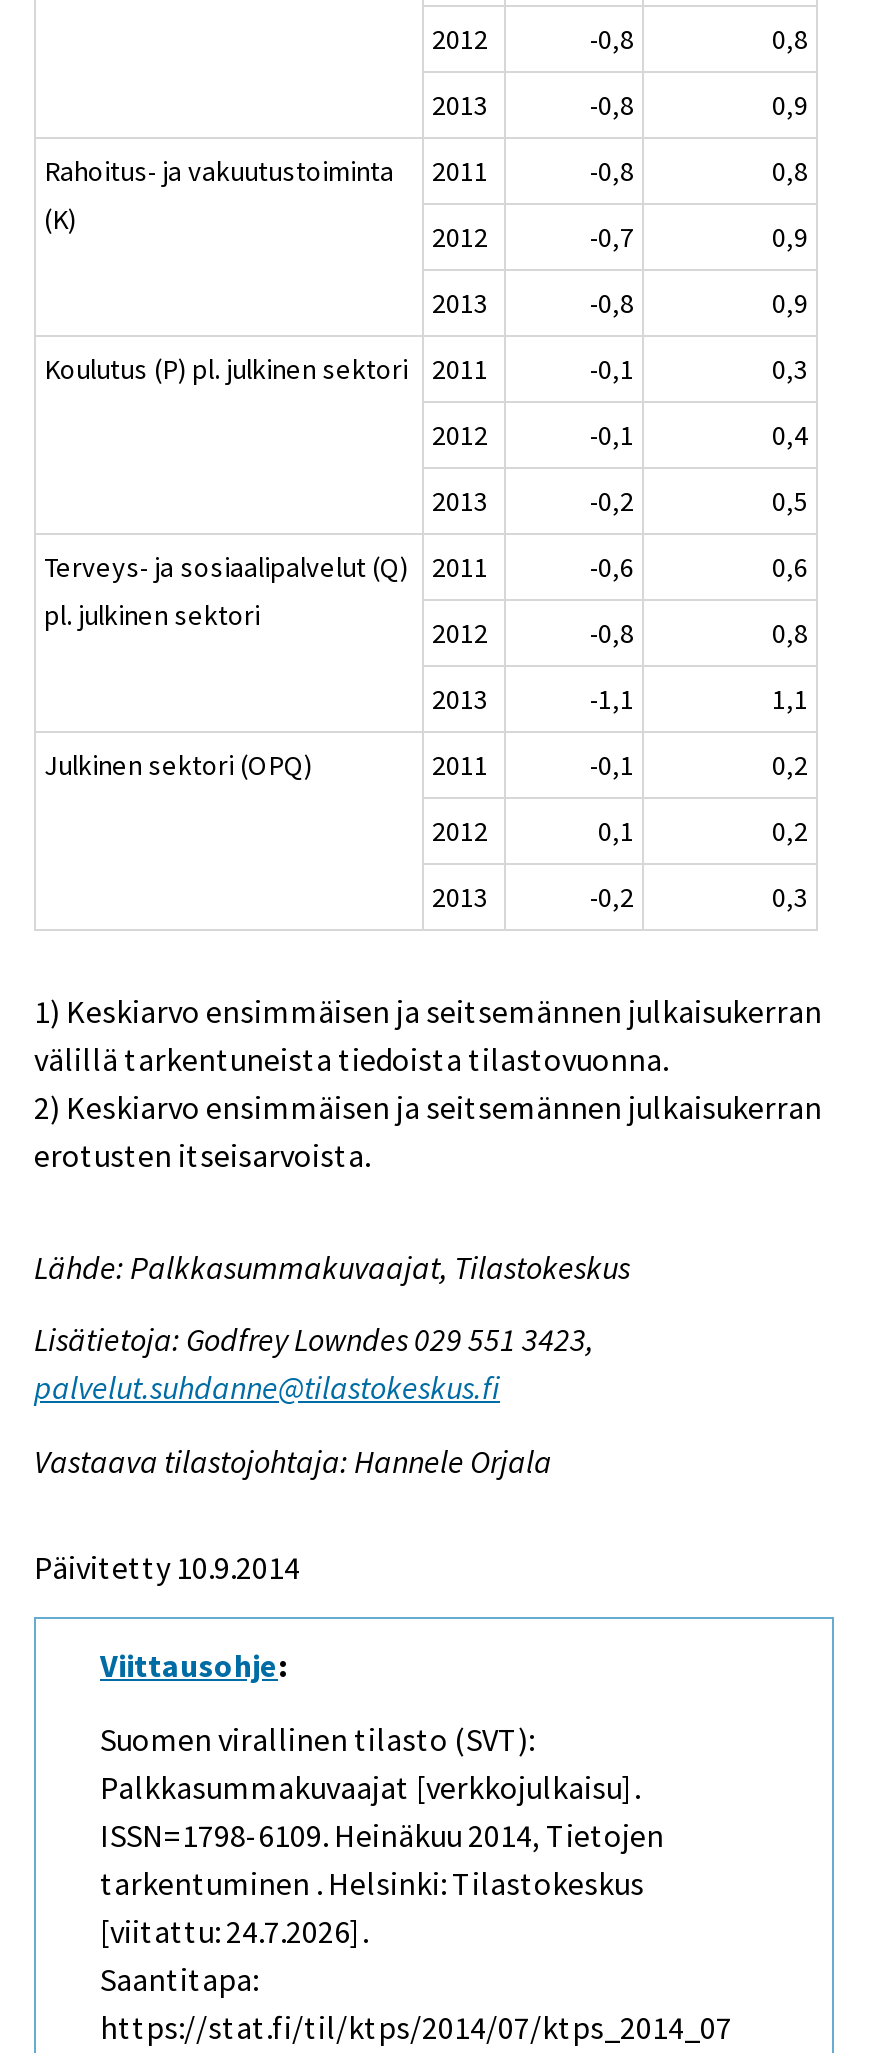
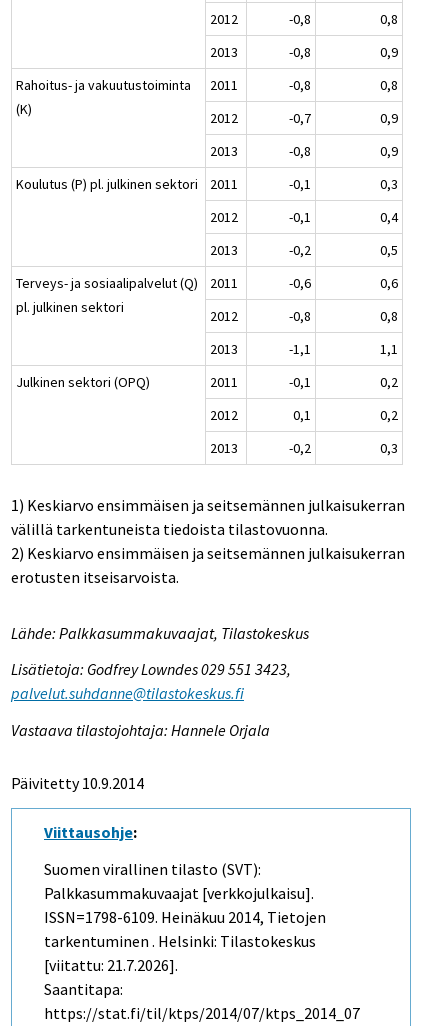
- [viitattu: 24.7.2026].
+ [viitattu: 21.7.2026].
